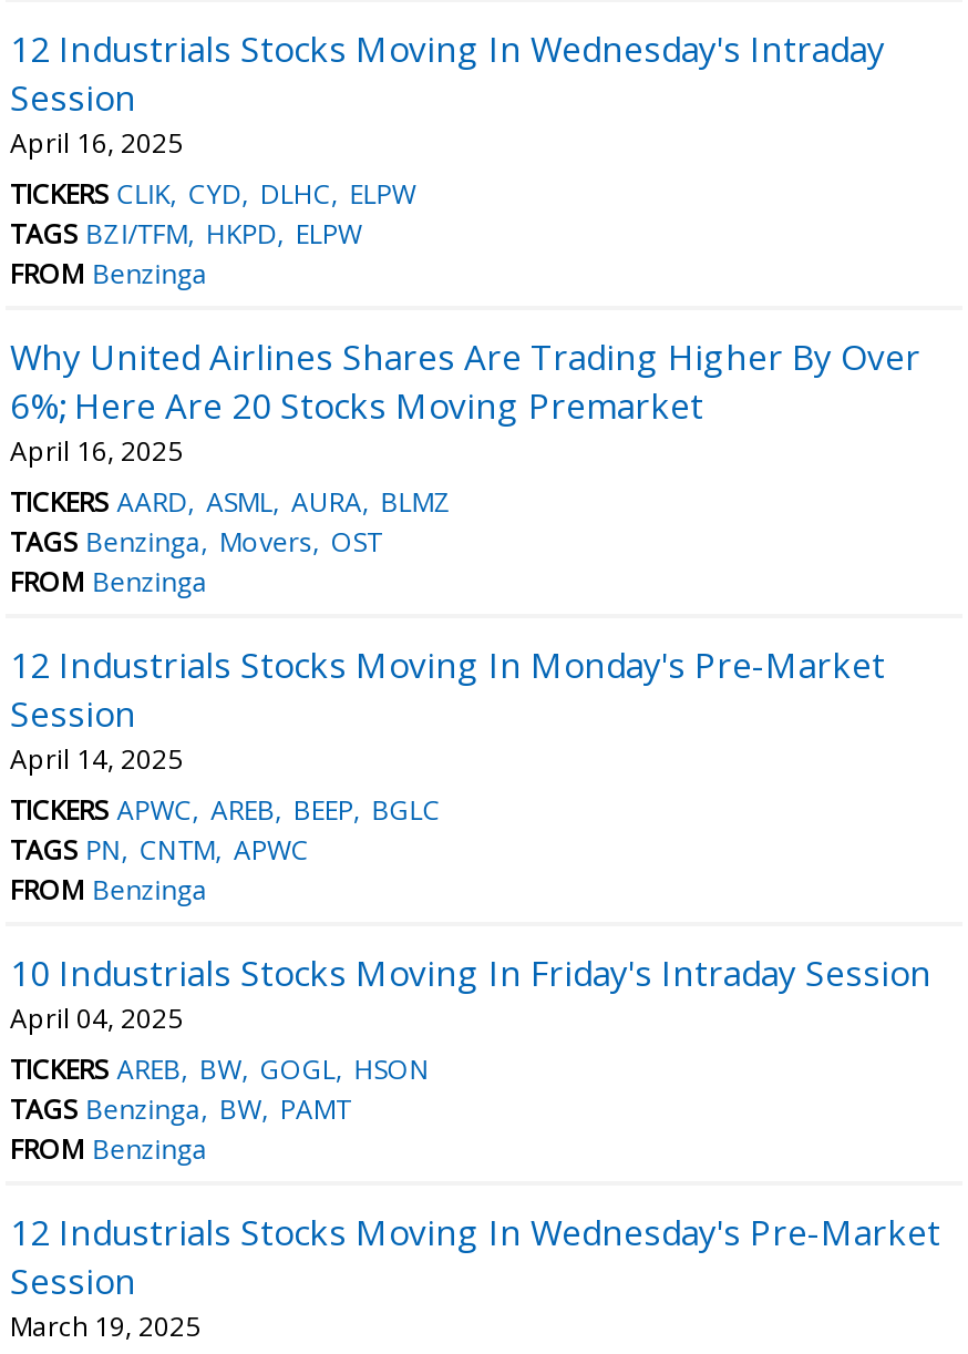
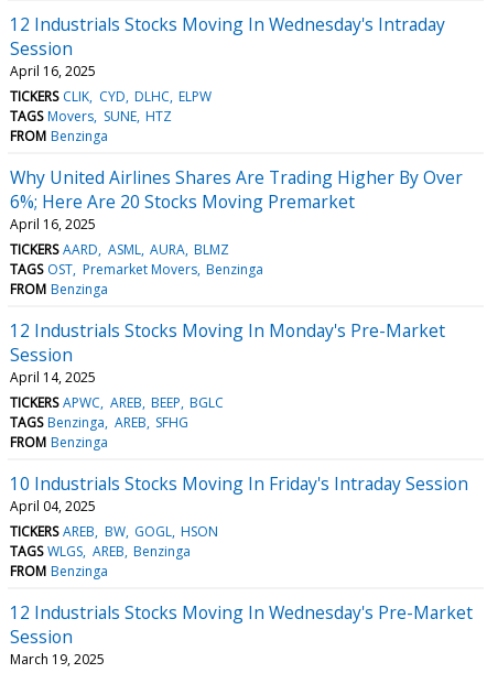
- TAGS BZI/TFM HKPD ELPW
+ TAGS Movers SUNE HTZ

- TAGS Benzinga Movers OST
+ TAGS OST Premarket Movers Benzinga

- TAGS PN CNTM APWC
+ TAGS Benzinga AREB SFHG

- TAGS Benzinga BW PAMT
+ TAGS WLGS AREB Benzinga
